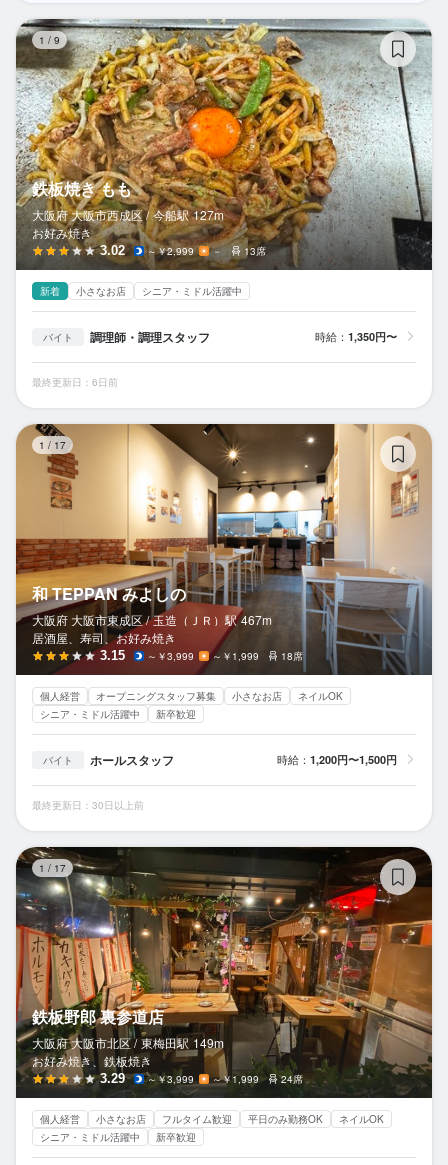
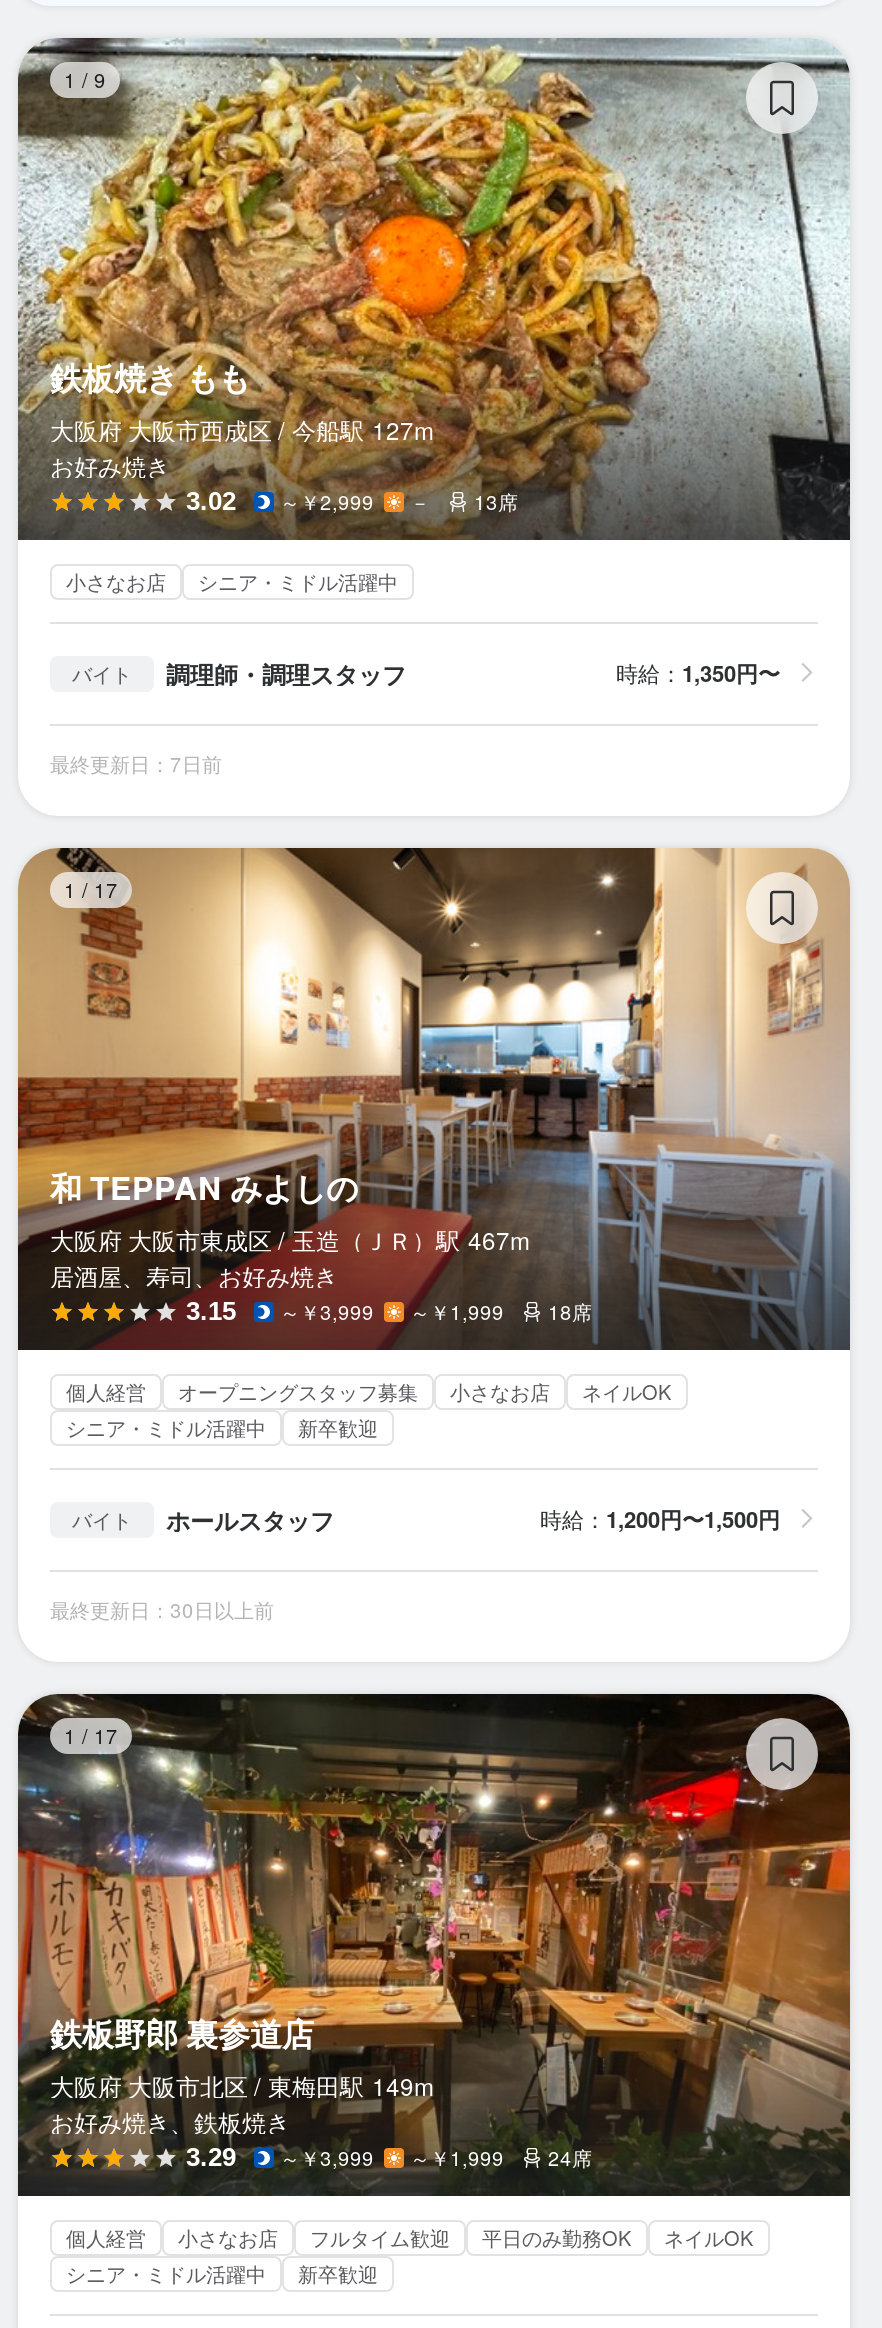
- 新着

- 最終更新日：6日前
+ 最終更新日：7日前
